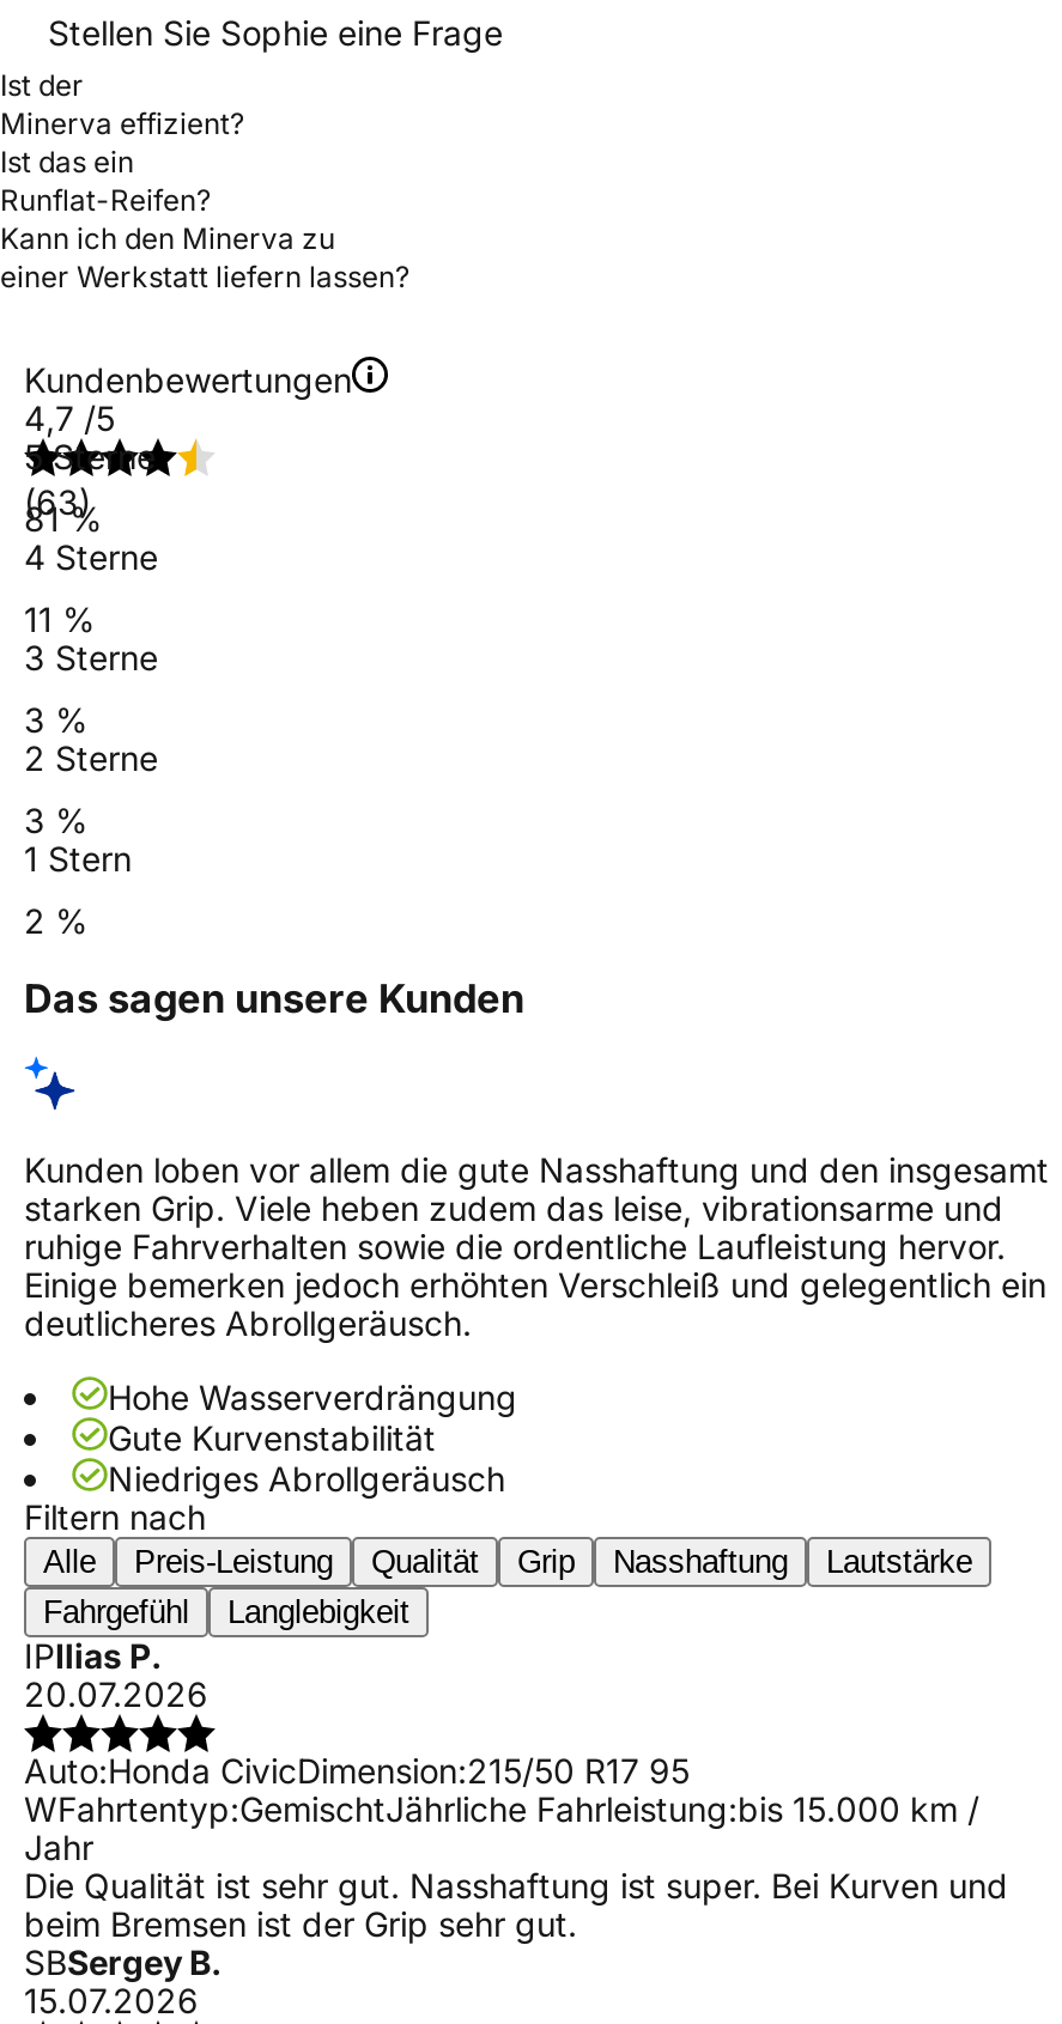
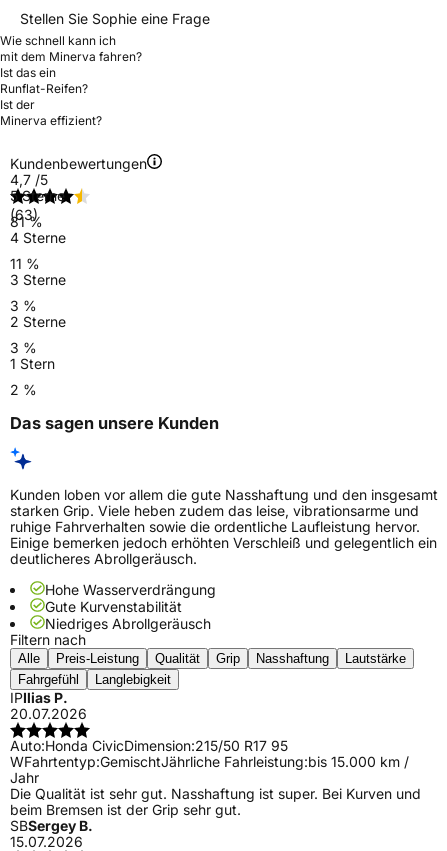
moved down: Ist der | Minerva effizient?

+ Wie schnell kann ich
+ mit dem Minerva fahren?

- Kann ich den Minerva zu
- einer Werkstatt liefern lassen?
